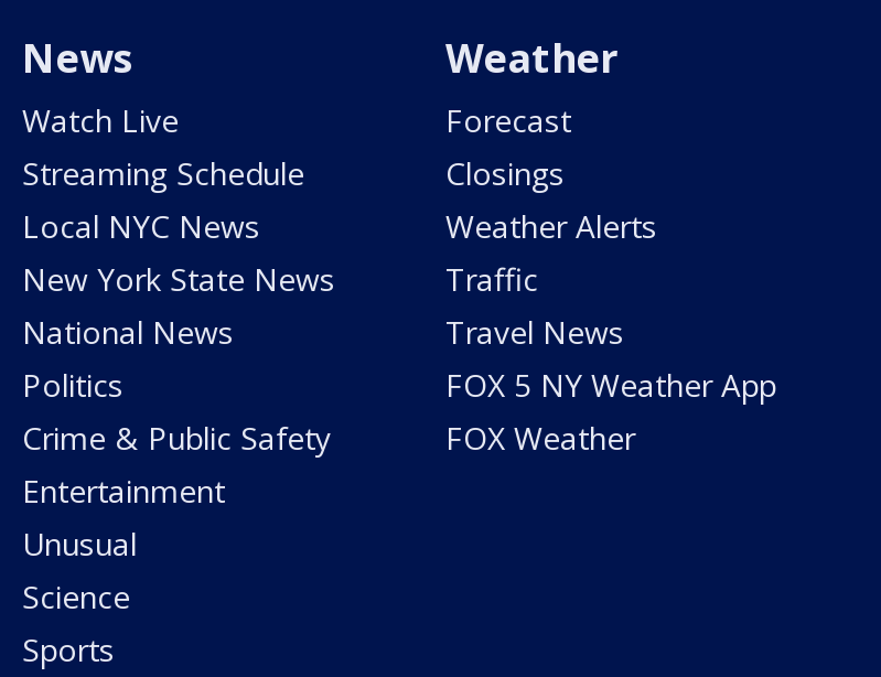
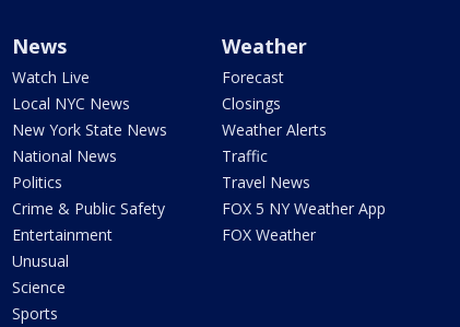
- Streaming Schedule
